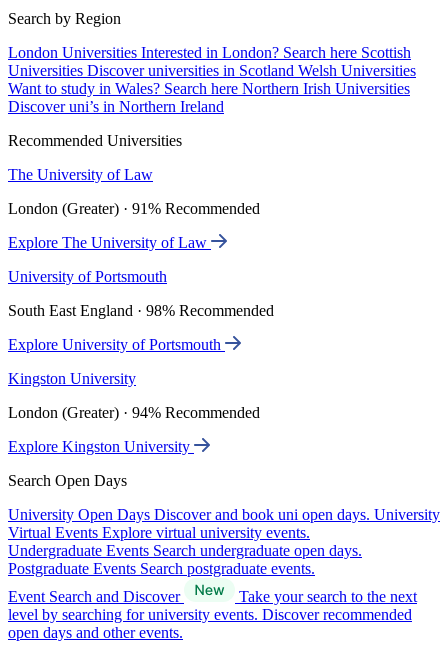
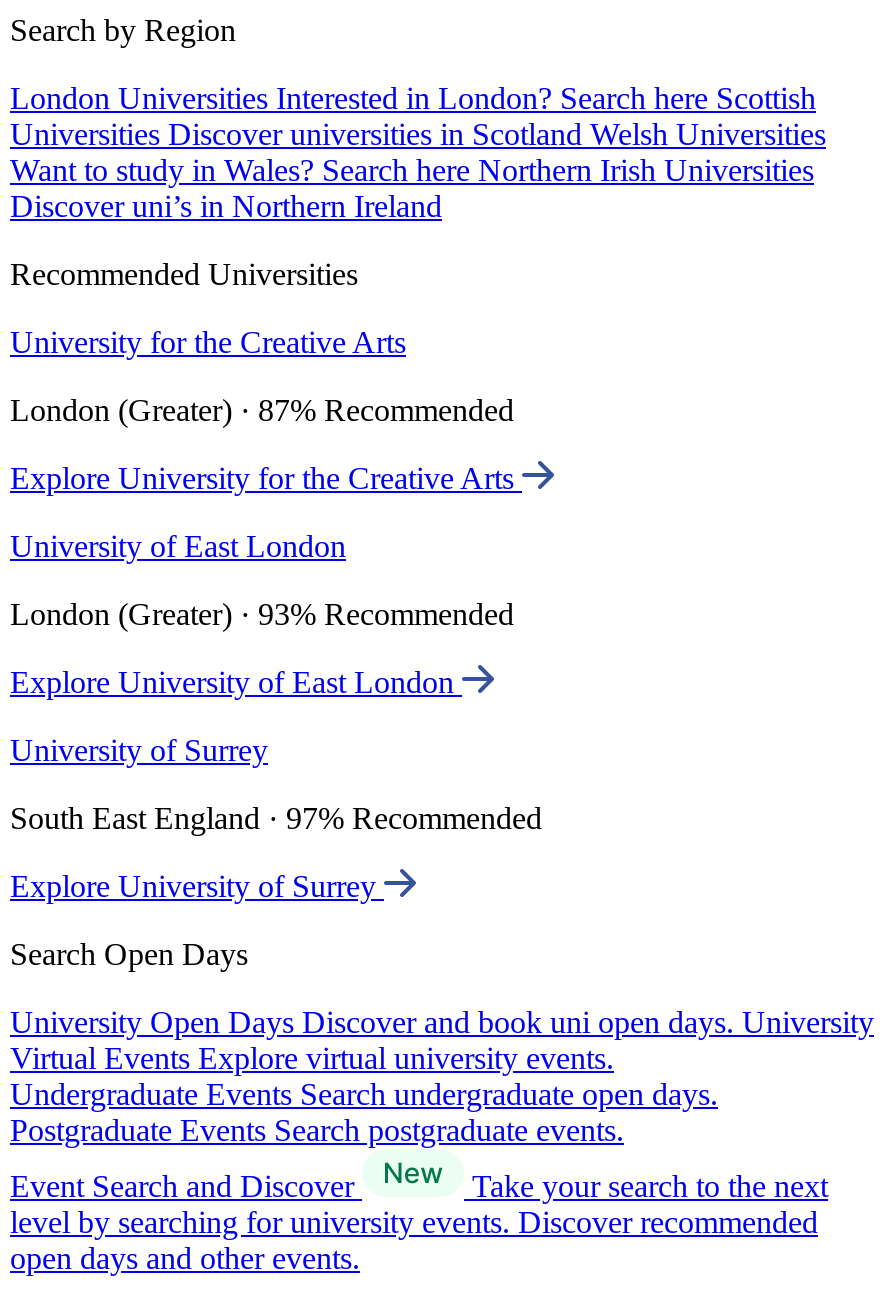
- The University of Law
+ University for the Creative Arts

- London (Greater) · 91% Recommended
+ London (Greater) · 87% Recommended

- Explore The University of Law
+ Explore University for the Creative Arts

- University of Portsmouth
+ University of East London

- South East England · 98% Recommended
+ London (Greater) · 93% Recommended

- Explore University of Portsmouth
+ Explore University of East London

- Kingston University
+ University of Surrey

- London (Greater) · 94% Recommended
+ South East England · 97% Recommended

- Explore Kingston University
+ Explore University of Surrey
